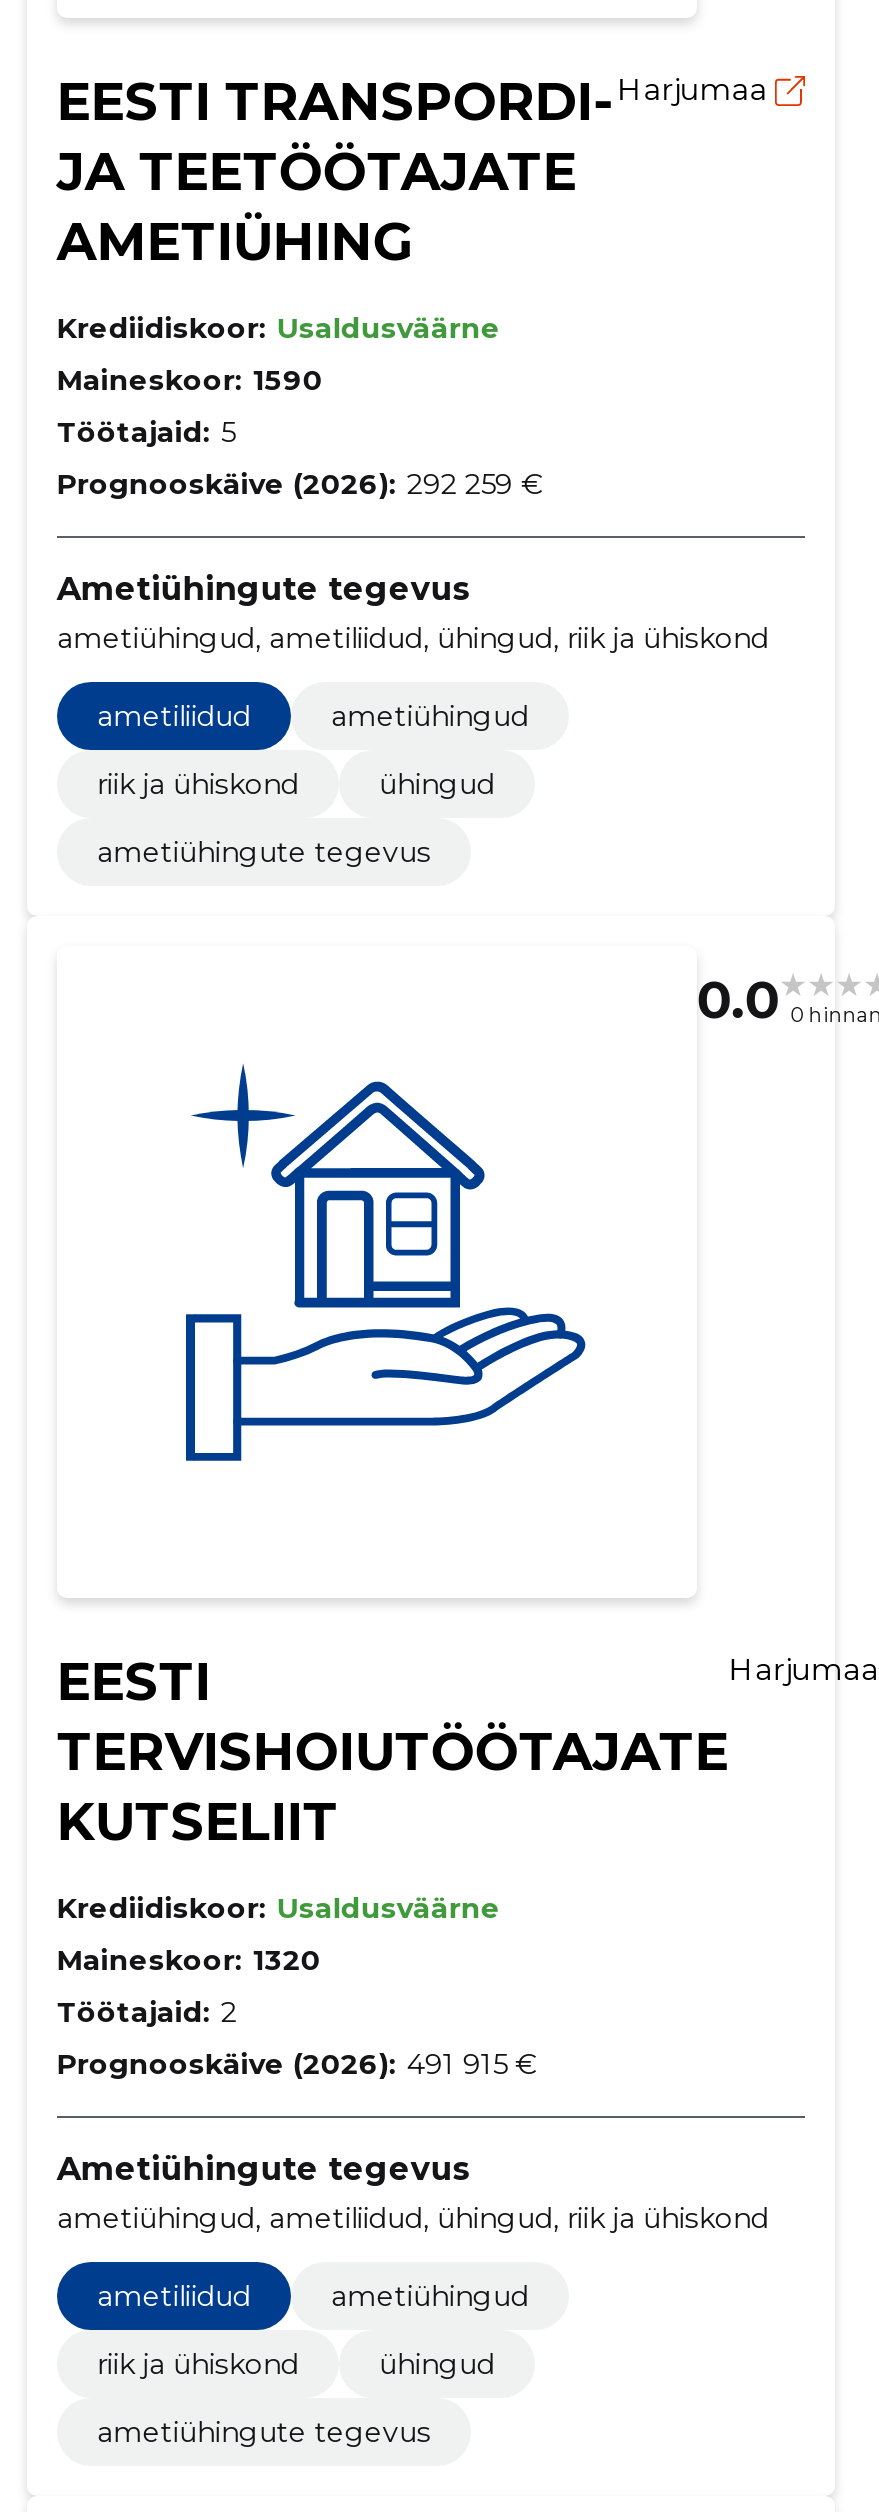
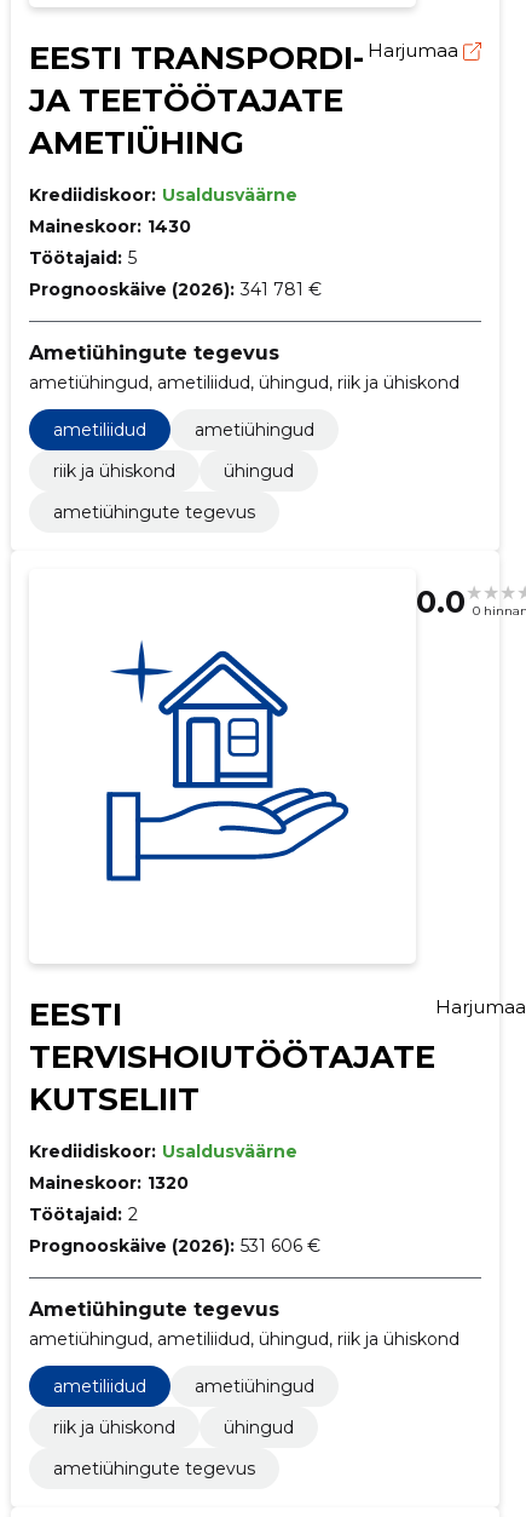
- Maineskoor: 1590
+ Maineskoor: 1430

- Prognooskäive (2026): 292 259 €
+ Prognooskäive (2026): 341 781 €

- Prognooskäive (2026): 491 915 €
+ Prognooskäive (2026): 531 606 €
